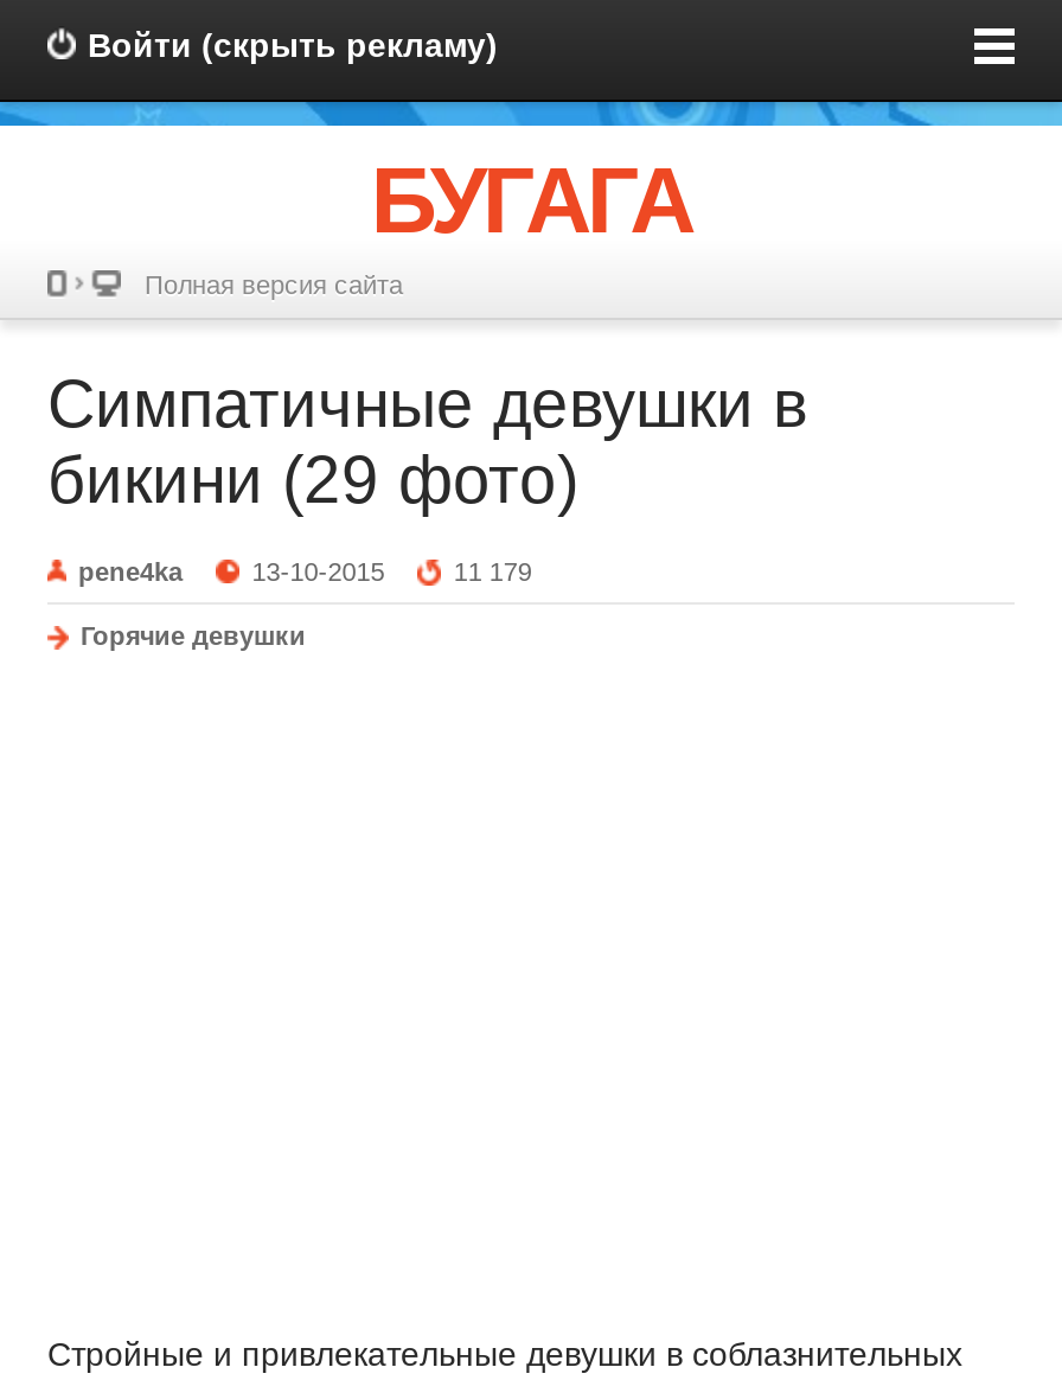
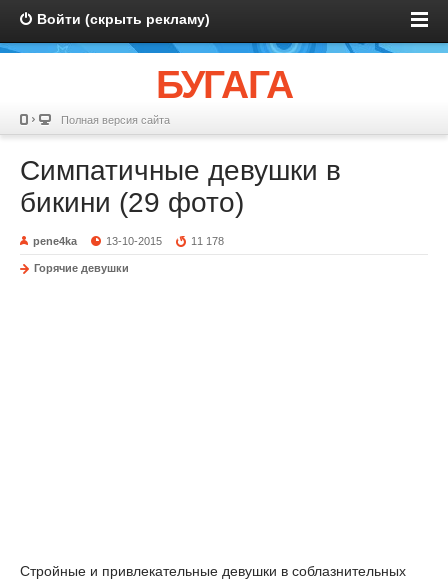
- 11 179
+ 11 178
